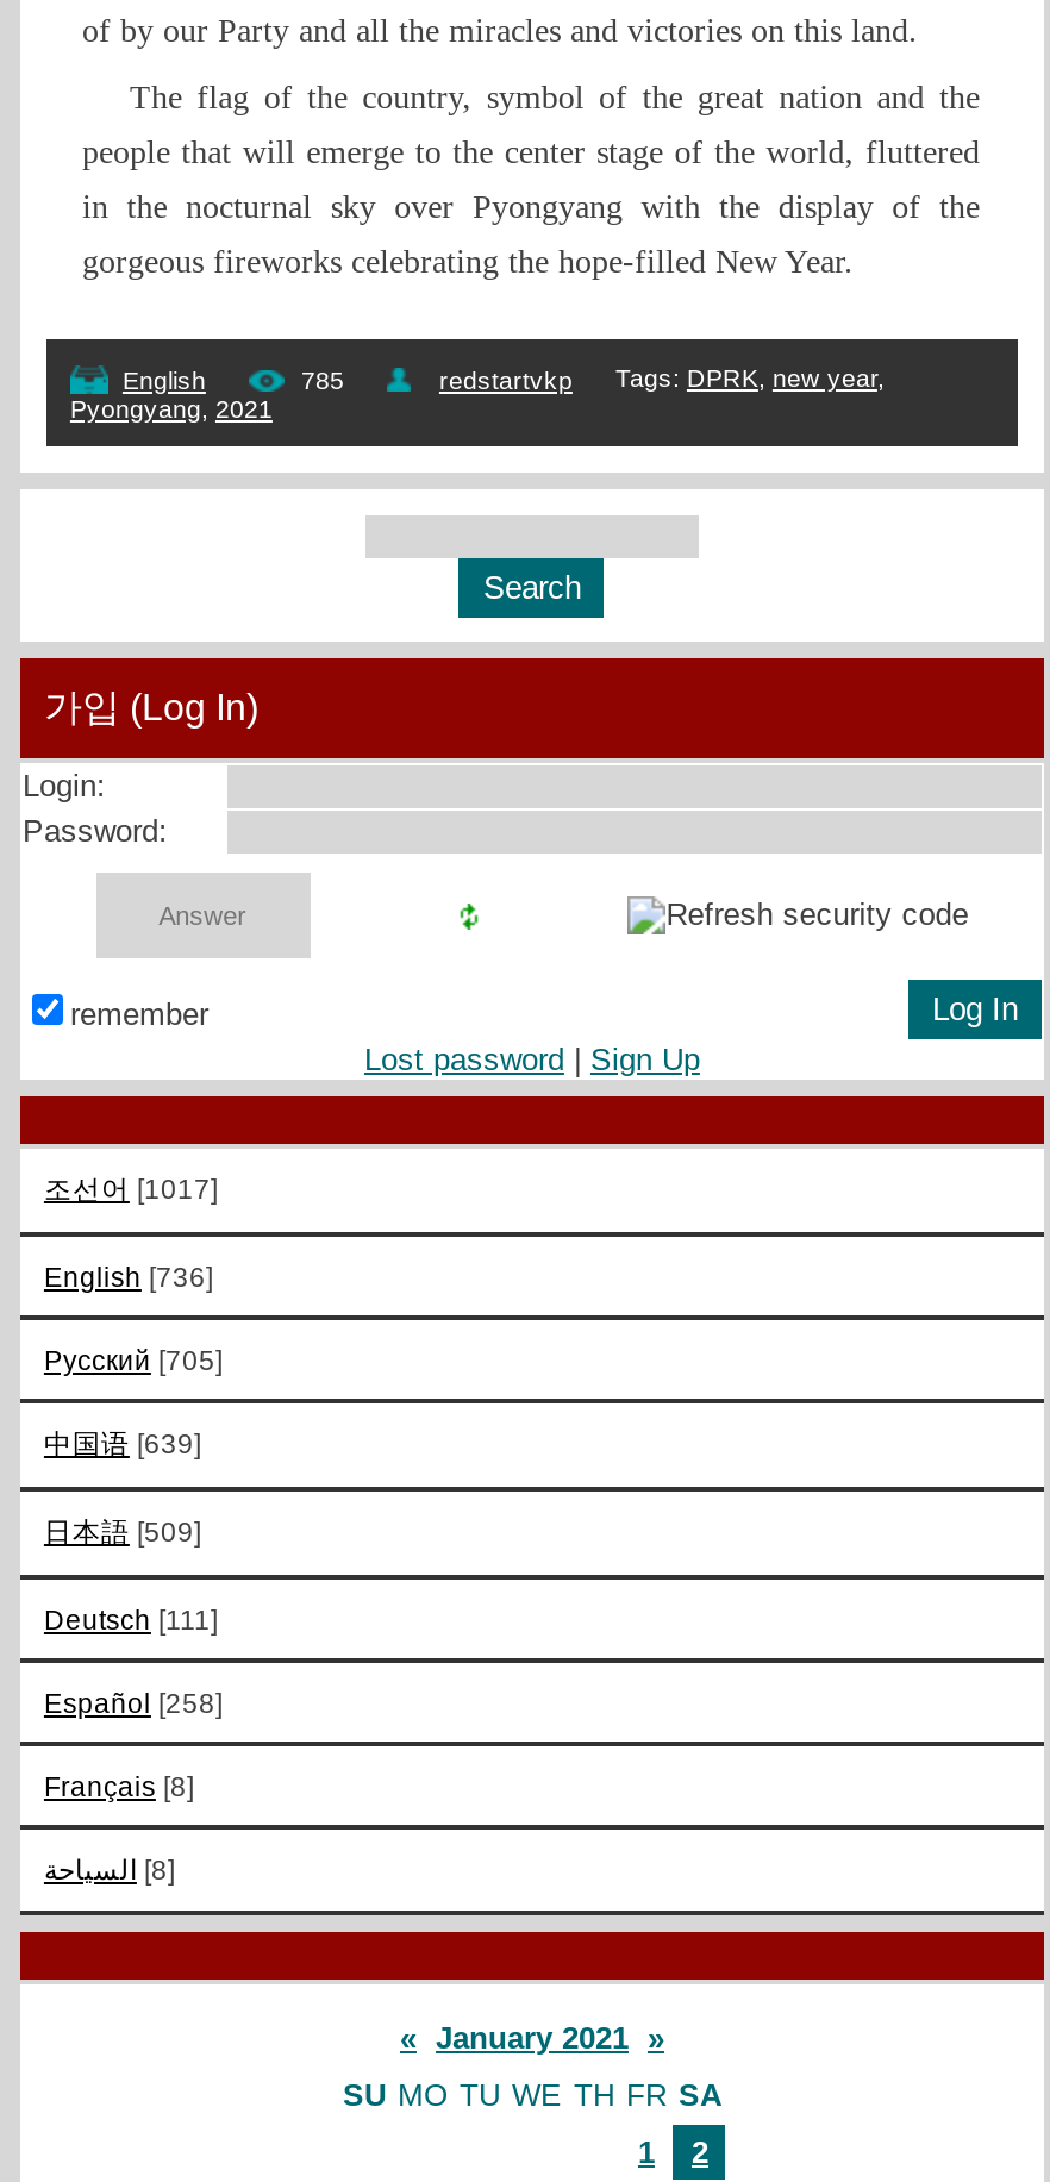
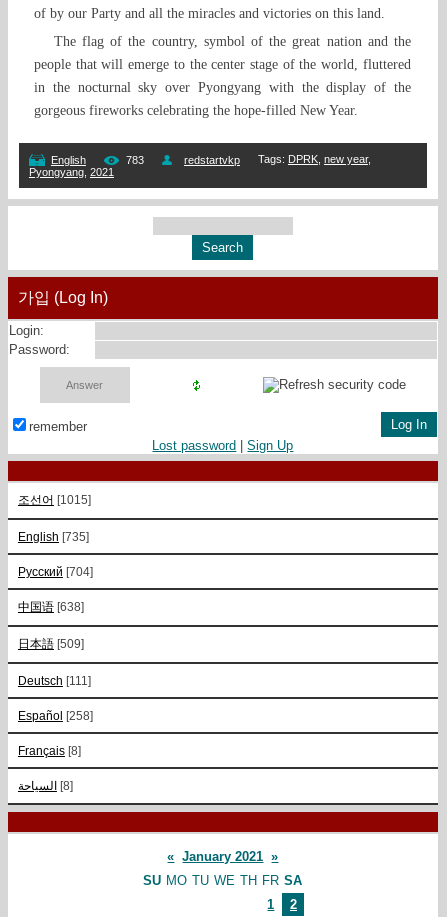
- 785
+ 783

- 조선어 [1017]
+ 조선어 [1015]

- English [736]
+ English [735]

- Русский [705]
+ Русский [704]

- 中国语 [639]
+ 中国语 [638]
